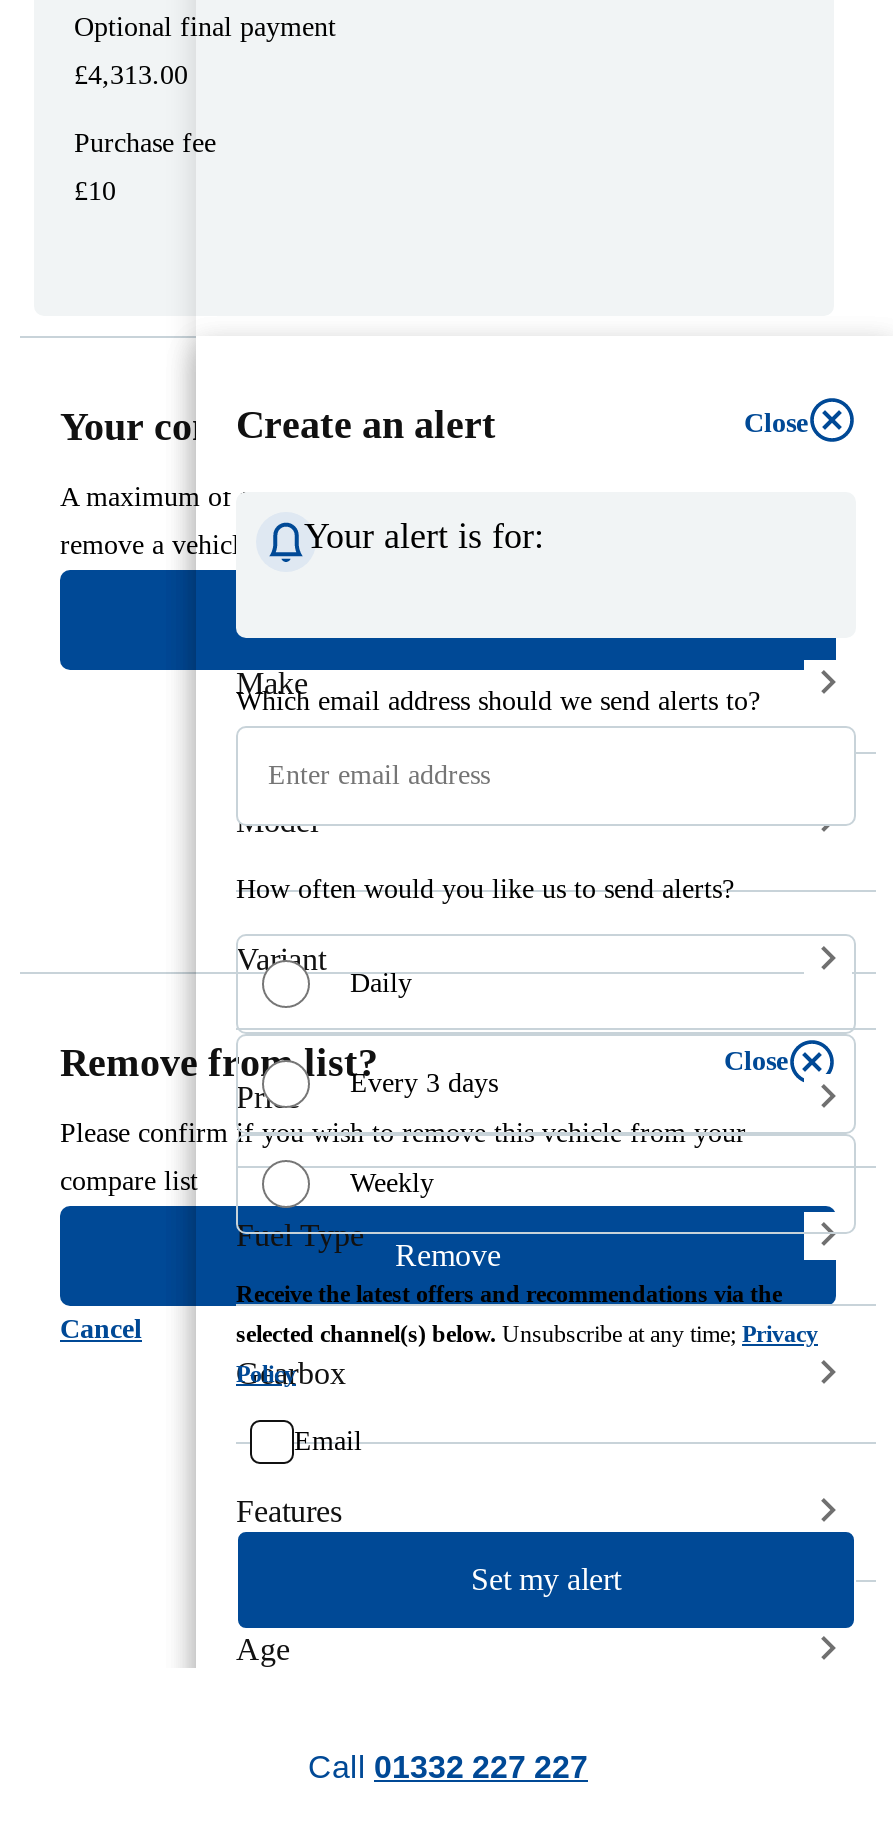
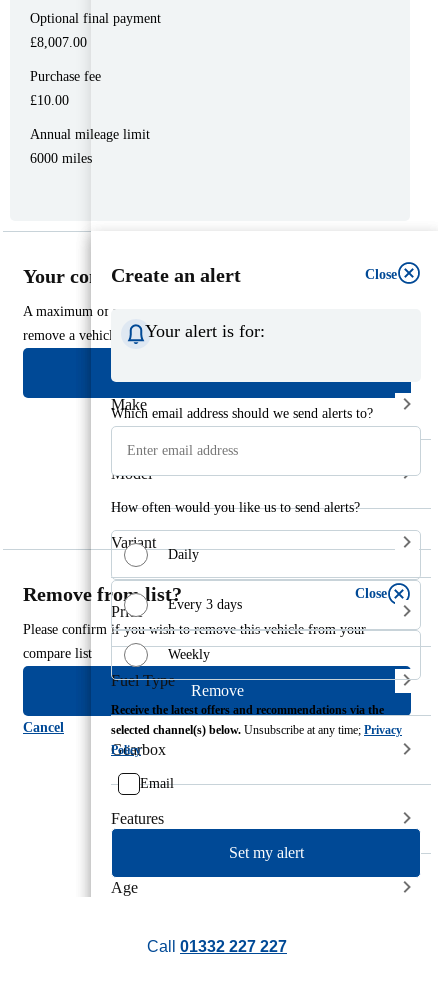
- £4,313.00
+ £8,007.00

- £10
+ £10.00
+ Annual mileage limit
+ 6000 miles
